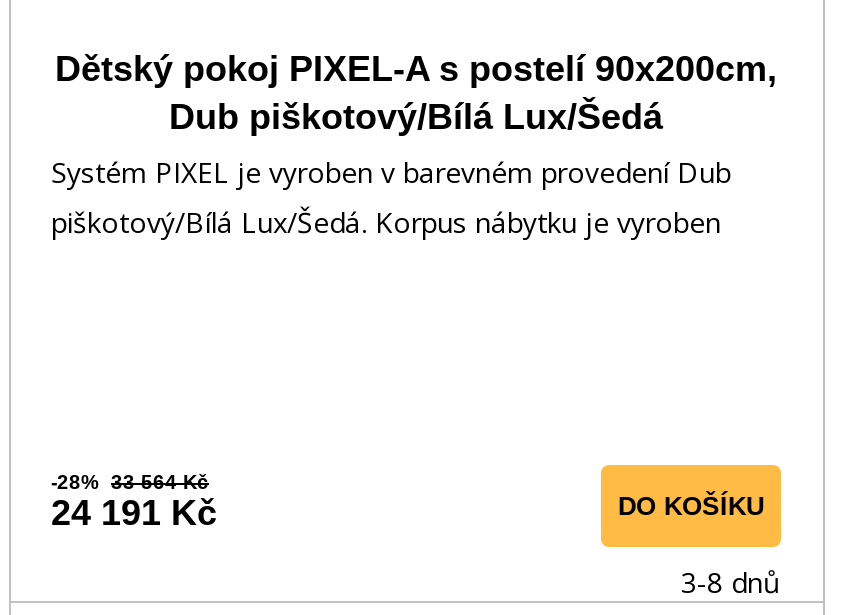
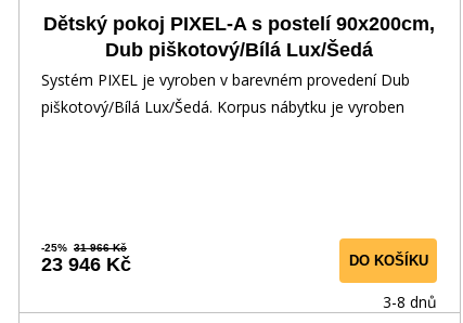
- -28% 33 564 Kč
+ -25% 31 966 Kč

- 24 191 Kč
+ 23 946 Kč
